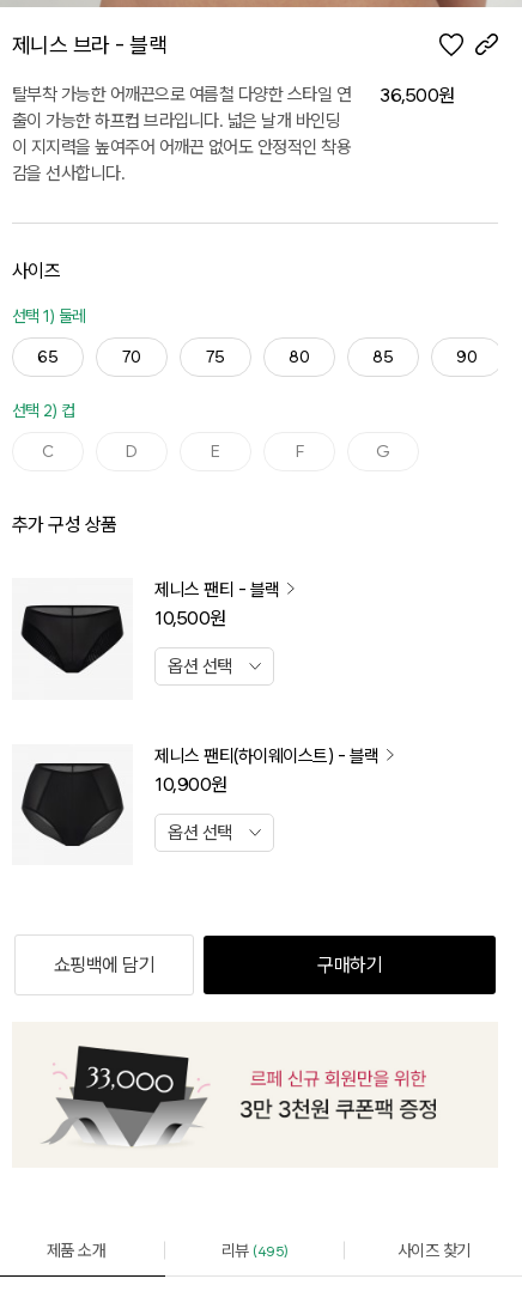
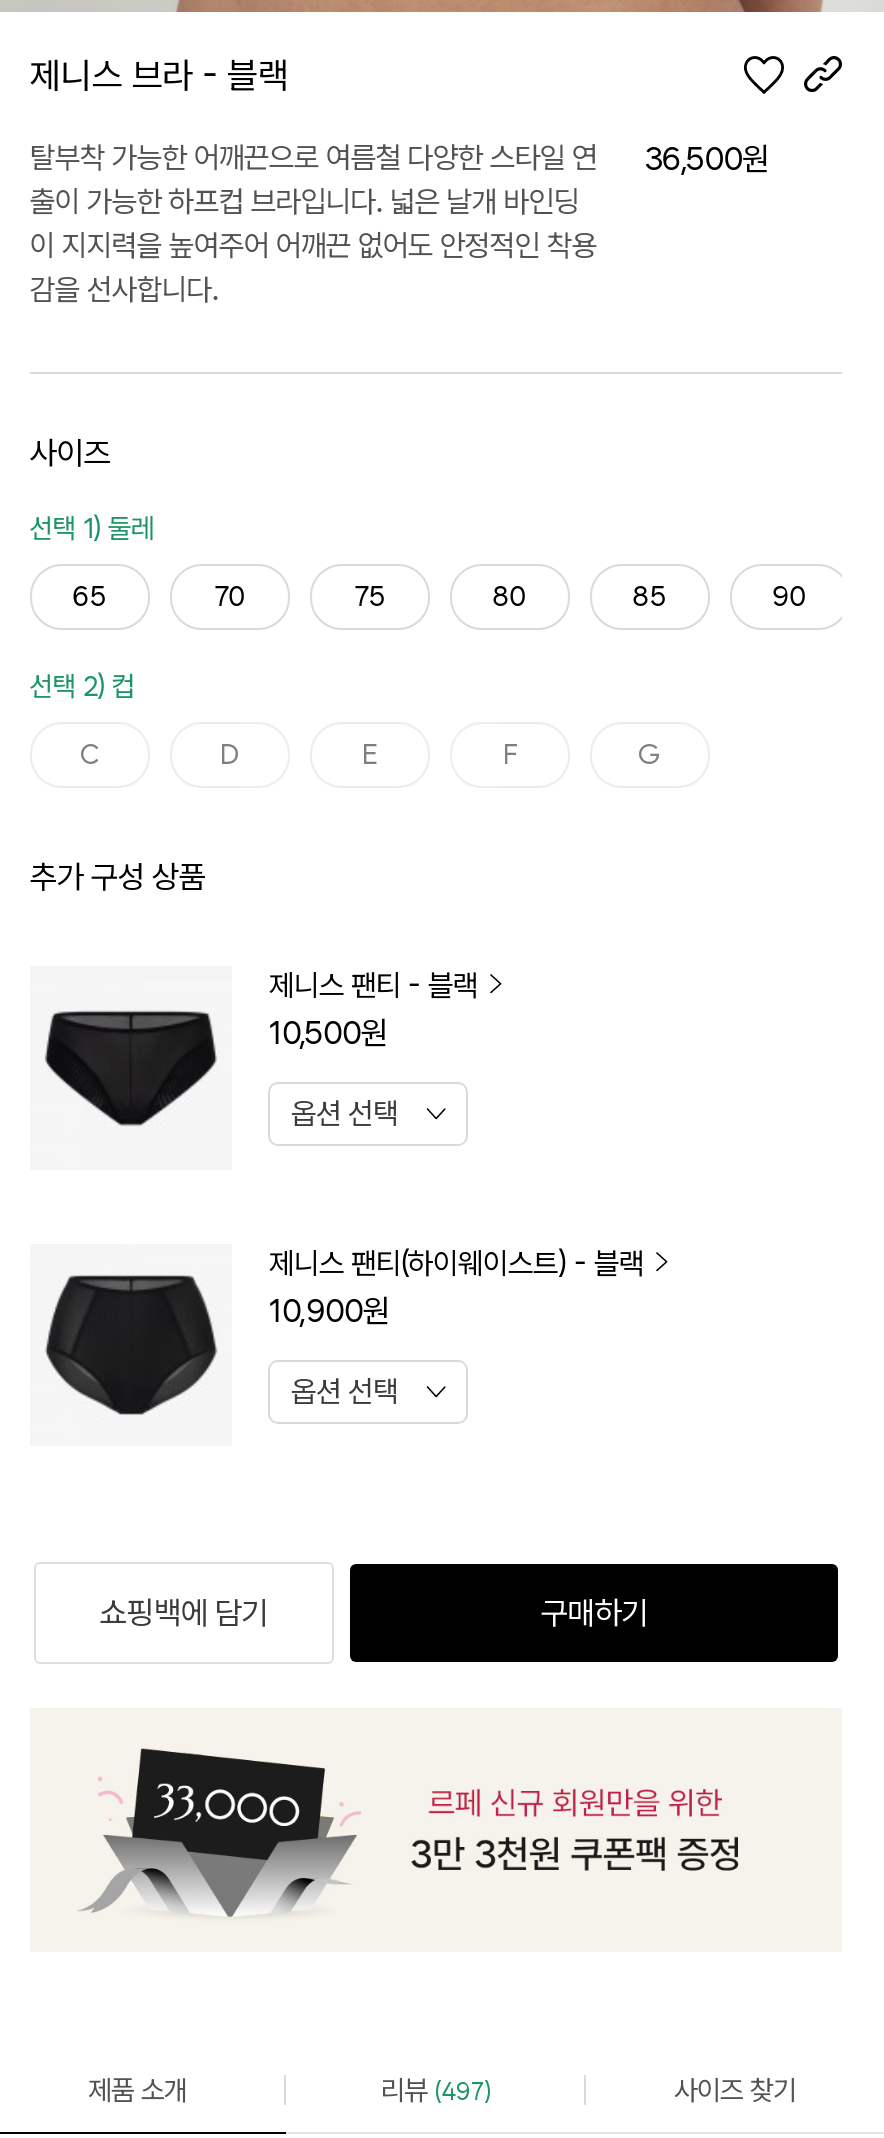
- 리뷰 (495)
+ 리뷰 (497)
